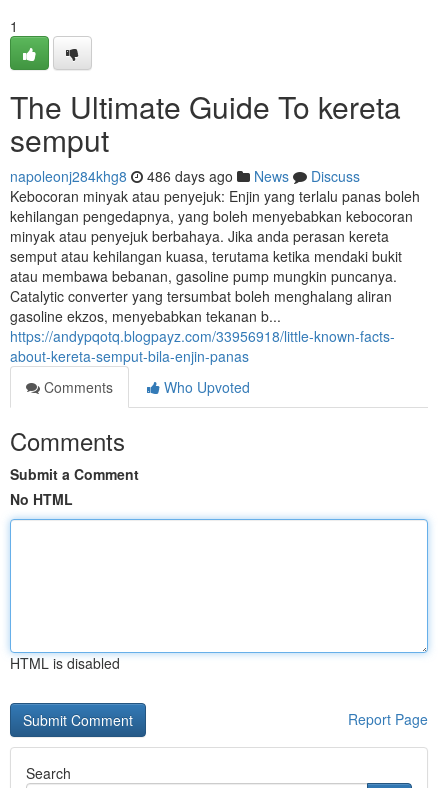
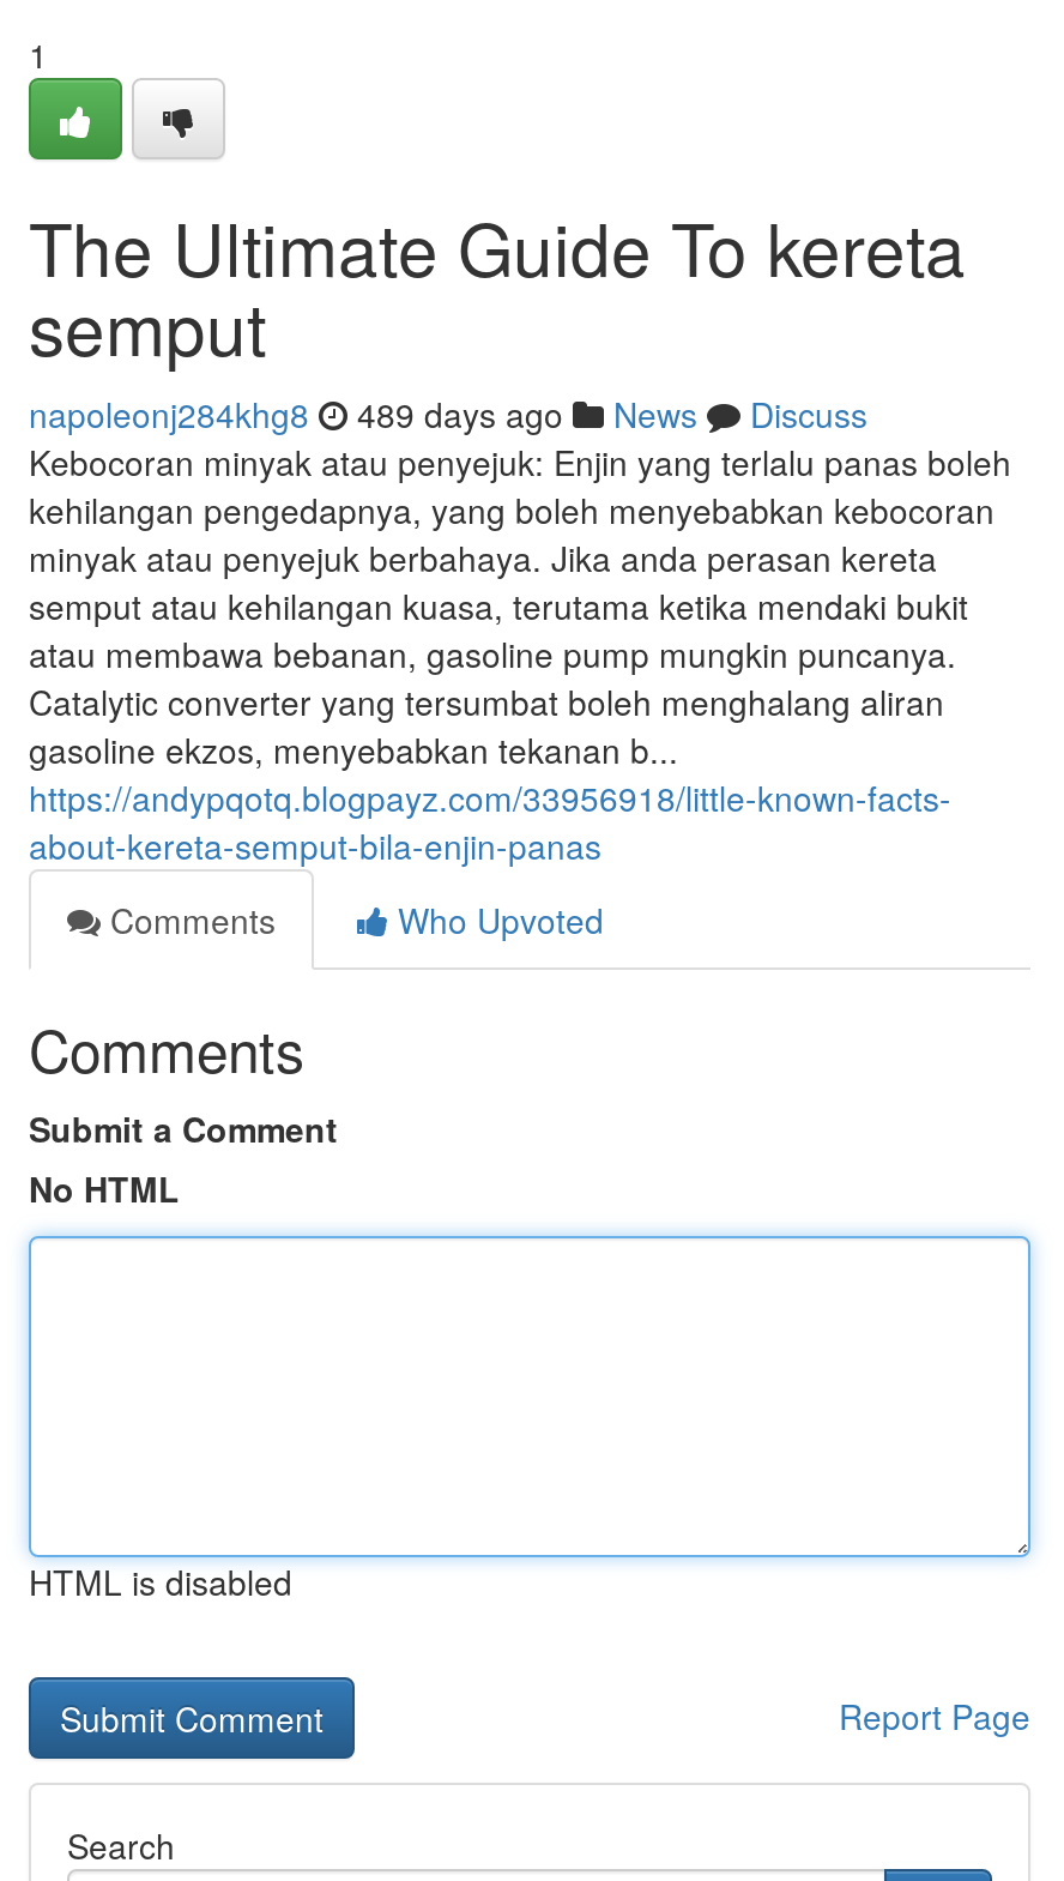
- napoleonj284khg8 486 days ago News Discuss
+ napoleonj284khg8 489 days ago News Discuss
